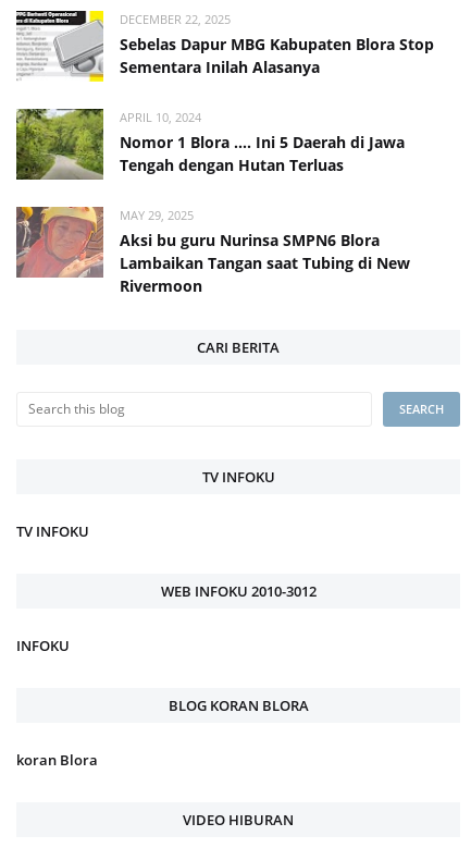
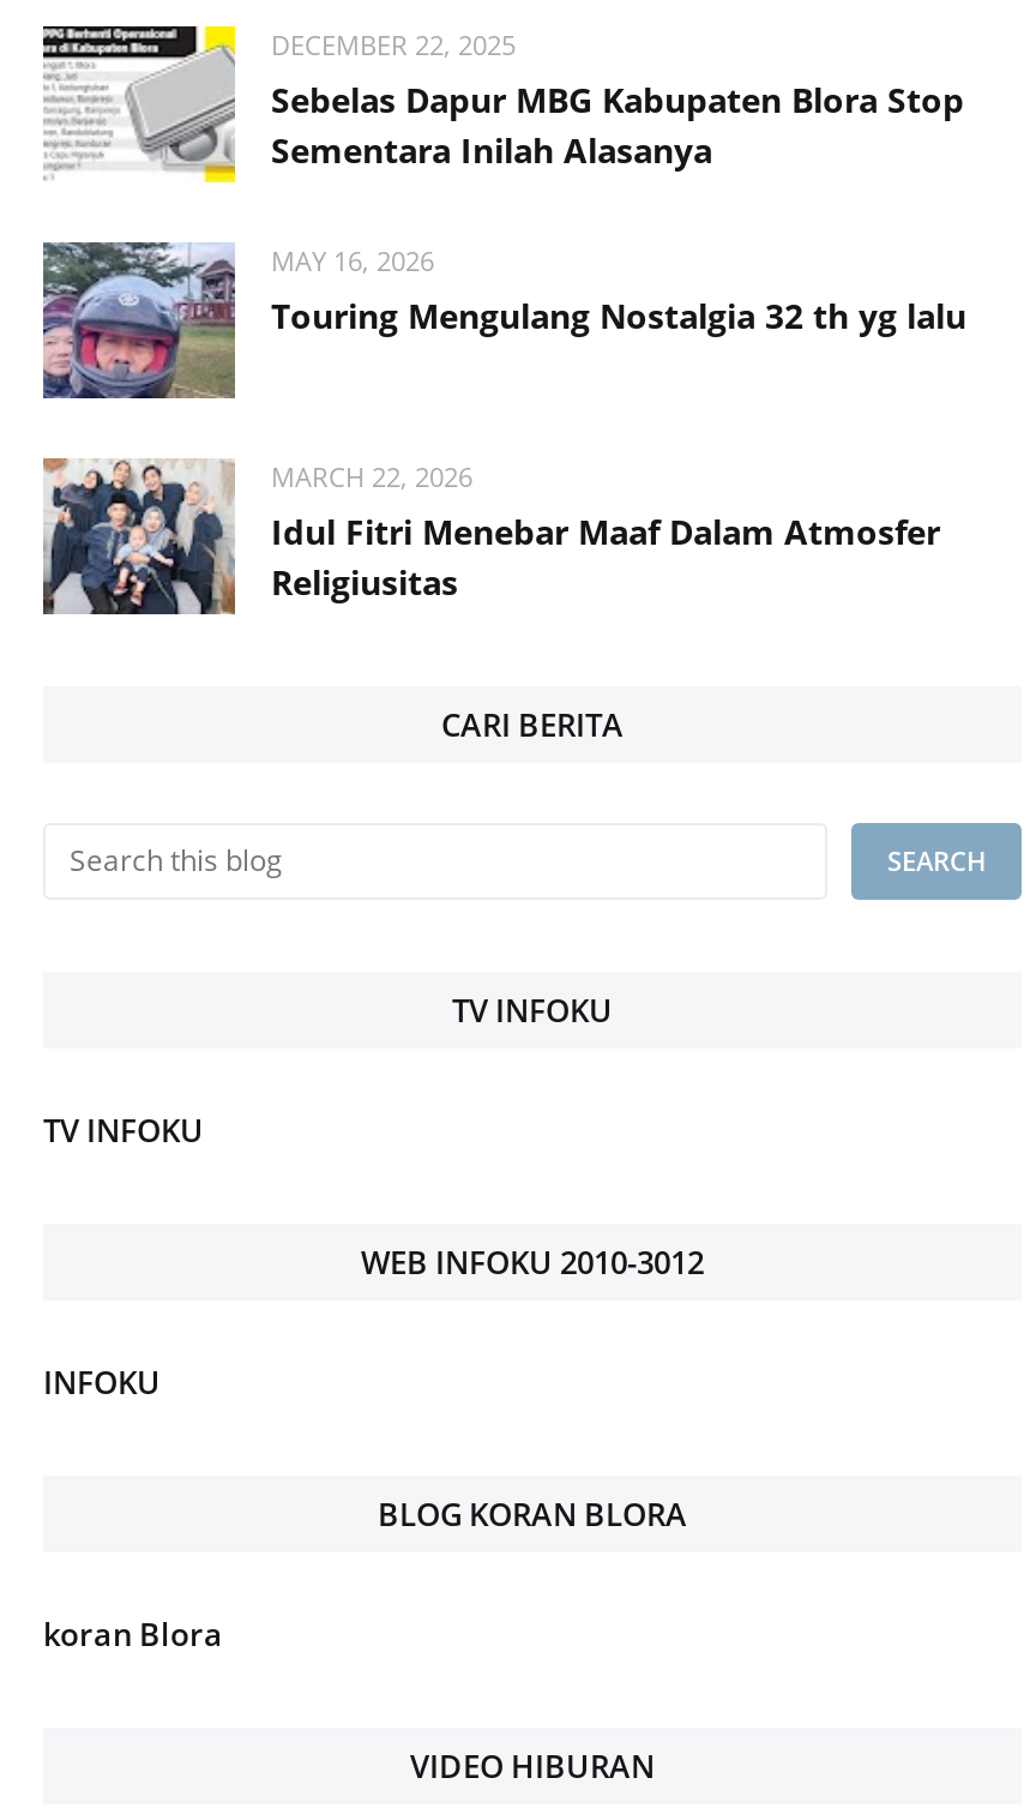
- [image]
- APRIL 10, 2024
- Nomor 1 Blora .... Ini 5 Daerah di Jawa
- Tengah dengan Hutan Terluas
+ [image]
+ MAY 16, 2026
+ Touring Mengulang Nostalgia 32 th yg lalu

- [image]
- MAY 29, 2025
- Aksi bu guru Nurinsa SMPN6 Blora
- Lambaikan Tangan saat Tubing di New
- Rivermoon
+ [image]
+ MARCH 22, 2026
+ Idul Fitri Menebar Maaf Dalam Atmosfer
+ Religiusitas
